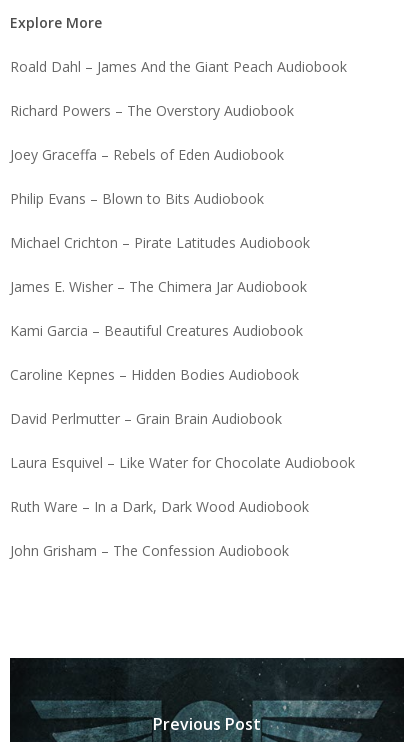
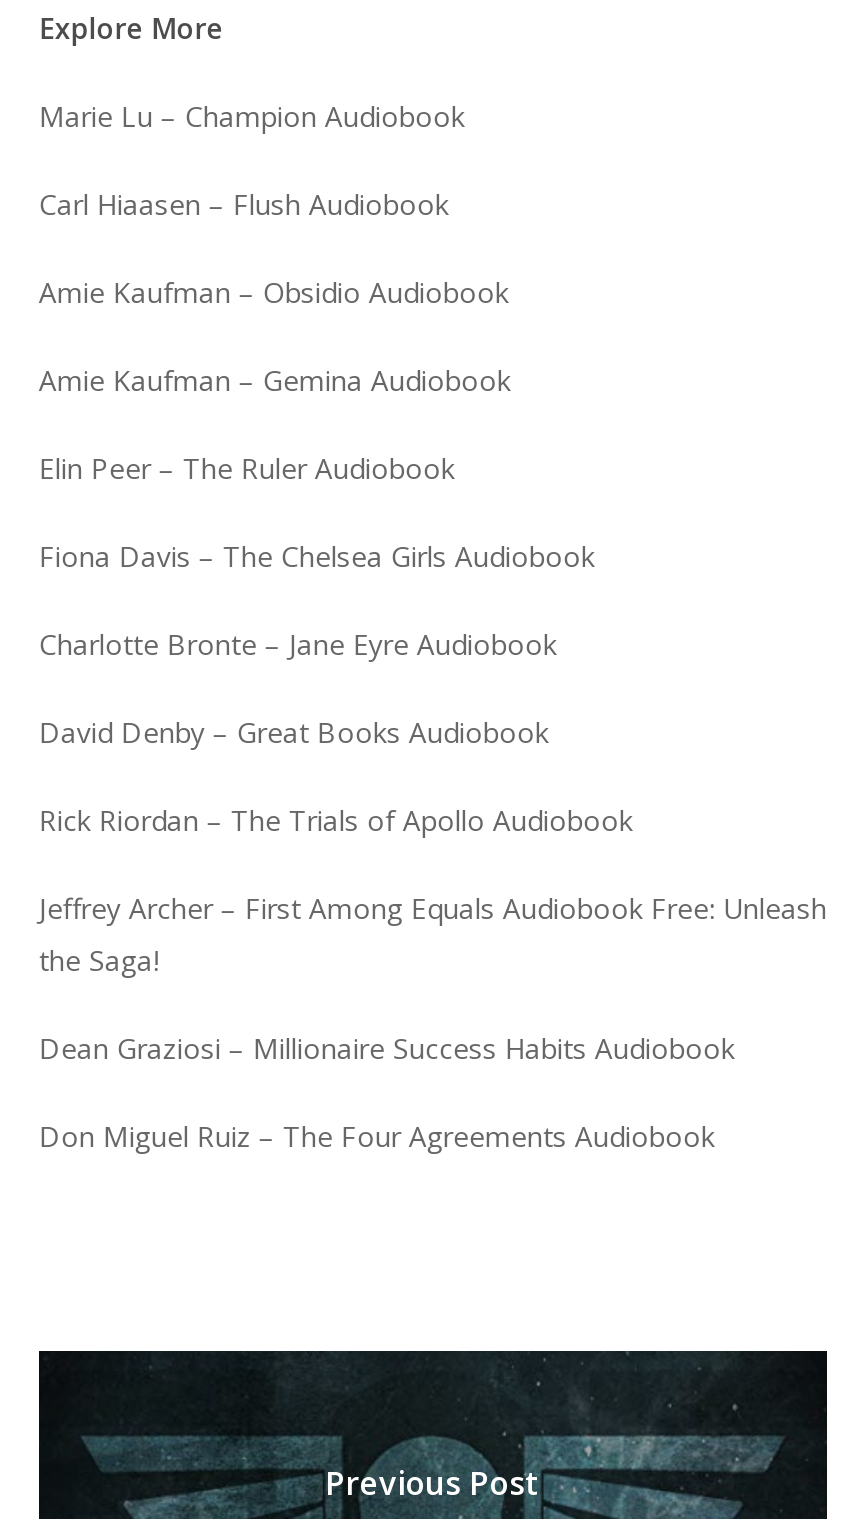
- Roald Dahl – James And the Giant Peach Audiobook
+ Marie Lu – Champion Audiobook

- Richard Powers – The Overstory Audiobook
+ Carl Hiaasen – Flush Audiobook

- Joey Graceffa – Rebels of Eden Audiobook
+ Amie Kaufman – Obsidio Audiobook

- Philip Evans – Blown to Bits Audiobook
+ Amie Kaufman – Gemina Audiobook

- Michael Crichton – Pirate Latitudes Audiobook
+ Elin Peer – The Ruler Audiobook

- James E. Wisher – The Chimera Jar Audiobook
+ Fiona Davis – The Chelsea Girls Audiobook

- Kami Garcia – Beautiful Creatures Audiobook
+ Charlotte Bronte – Jane Eyre Audiobook

- Caroline Kepnes – Hidden Bodies Audiobook
+ David Denby – Great Books Audiobook

- David Perlmutter – Grain Brain Audiobook
+ Rick Riordan – The Trials of Apollo Audiobook

- Laura Esquivel – Like Water for Chocolate Audiobook
+ Jeffrey Archer – First Among Equals Audiobook Free: Unleash
+ the Saga!

- Ruth Ware – In a Dark, Dark Wood Audiobook
+ Dean Graziosi – Millionaire Success Habits Audiobook

- John Grisham – The Confession Audiobook
+ Don Miguel Ruiz – The Four Agreements Audiobook
